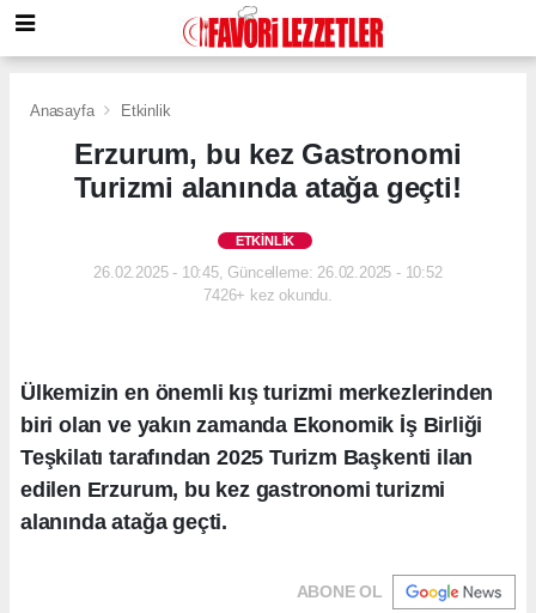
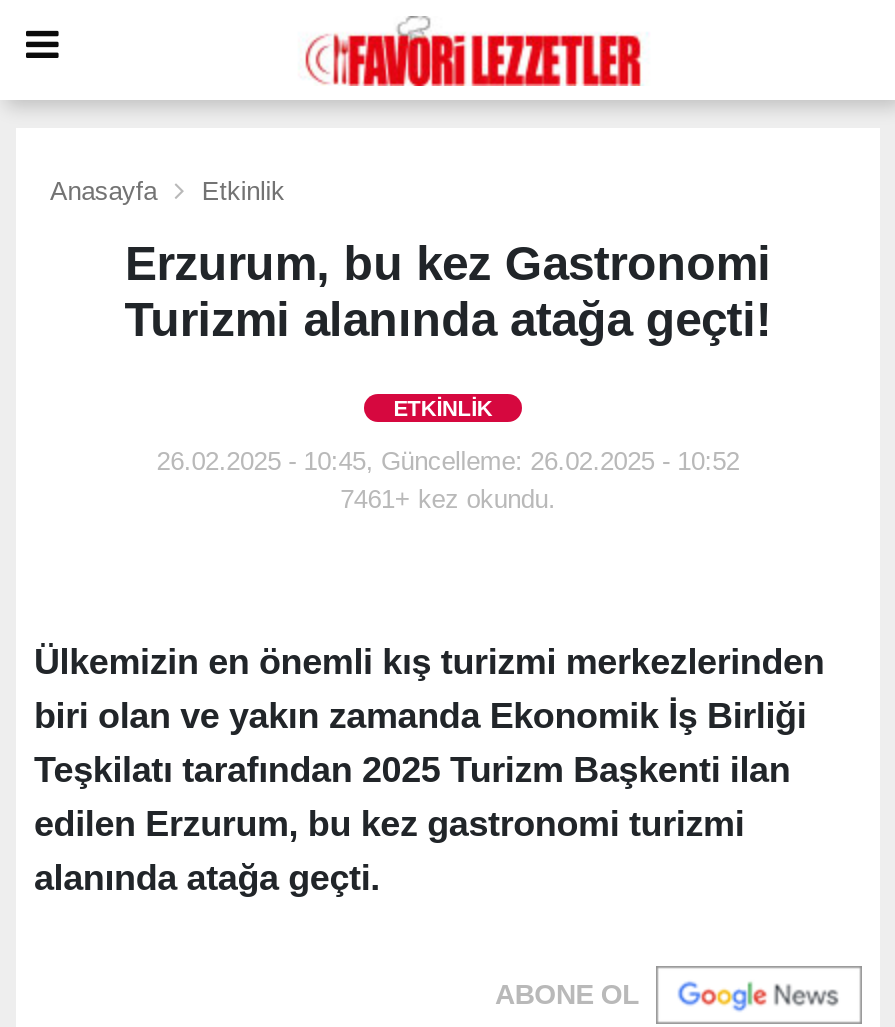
- 7426+ kez okundu.
+ 7461+ kez okundu.
